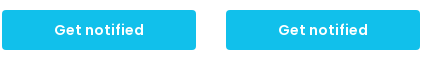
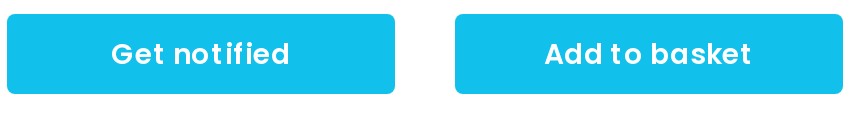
- Get notified

+ Add to basket
